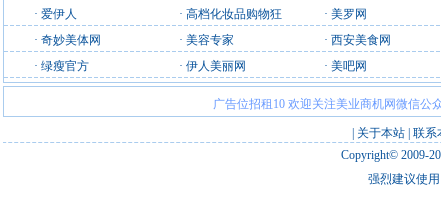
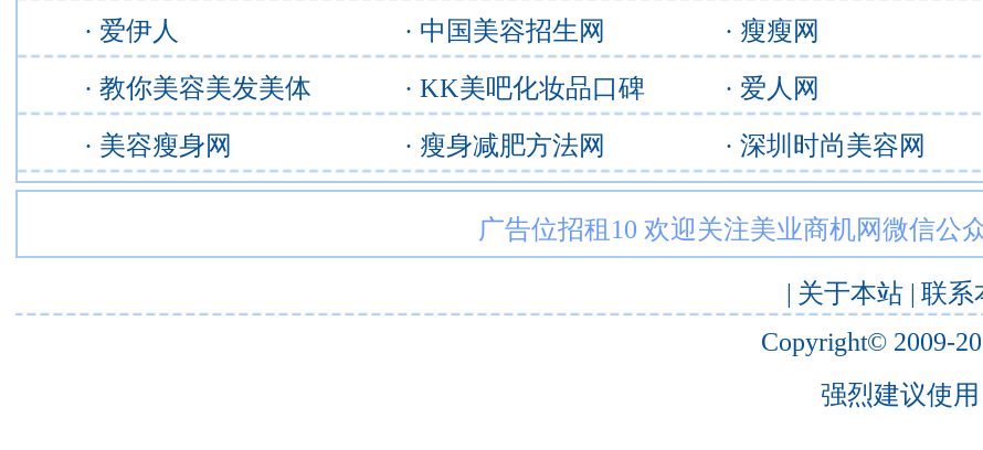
- ·高档化妆品购物狂
- ·美罗网
+ ·中国美容招生网
+ ·瘦瘦网

- ·奇妙美体网
- ·美容专家
- ·西安美食网
+ ·教你美容美发美体
+ · KK美吧化妆品口碑
+ ·爱人网

- ·绿瘦官方
- ·伊人美丽网
- ·美吧网
+ ·美容瘦身网
+ ·瘦身减肥方法网
+ ·深圳时尚美容网
